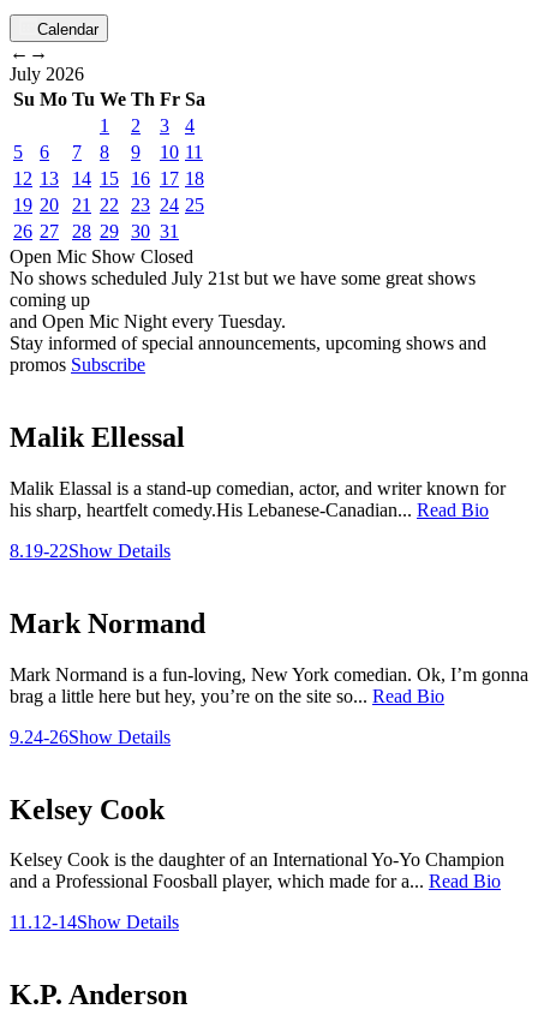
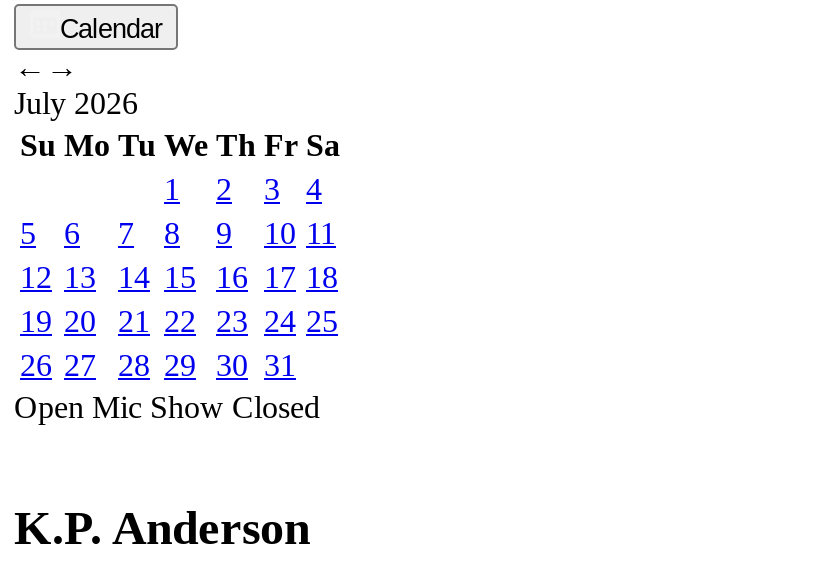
- No shows scheduled July 21st but we have some great shows
- coming up
- and Open Mic Night every Tuesday.
- Stay informed of special announcements, upcoming shows and
- promos Subscribe
- Malik Ellessal
- Malik Elassal is a stand-up comedian, actor, and writer known for
- his sharp, heartfelt comedy.His Lebanese-Canadian... Read Bio
- 8.19-22Show Details
- Mark Normand
- Mark Normand is a fun-loving, New York comedian. Ok, I’m gonna
- brag a little here but hey, you’re on the site so... Read Bio
- 9.24-26Show Details
- Kelsey Cook
- Kelsey Cook is the daughter of an International Yo-Yo Champion
- and a Professional Foosball player, which made for a... Read Bio
- 11.12-14Show Details
